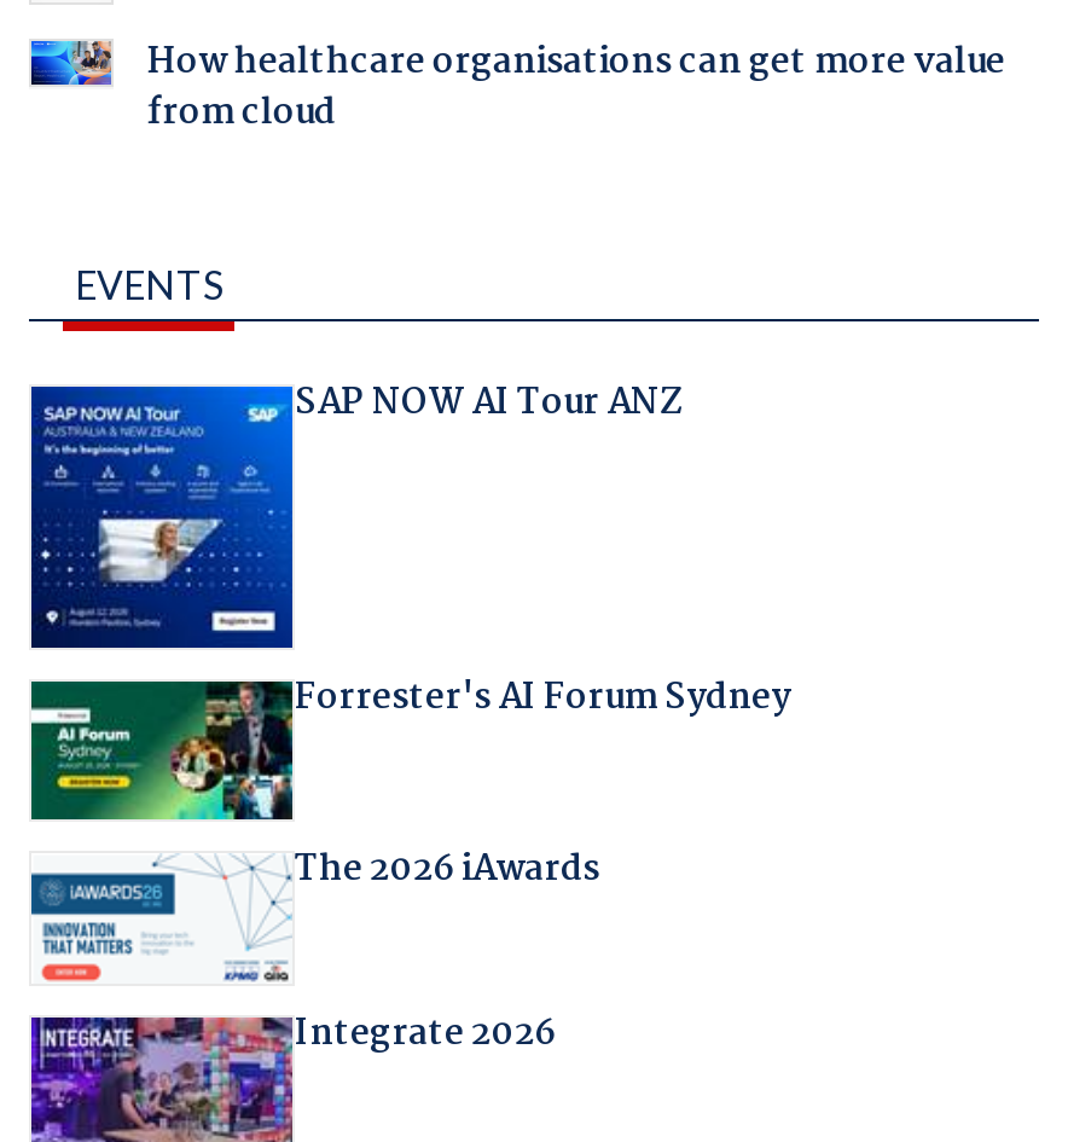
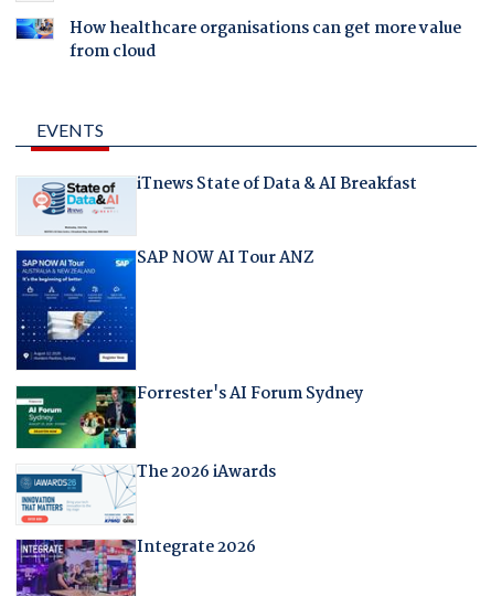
+ [image]
+ iTnews State of Data & AI Breakfast
